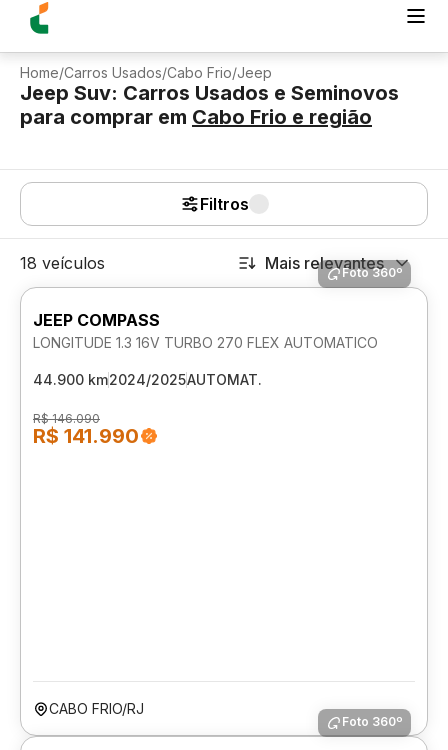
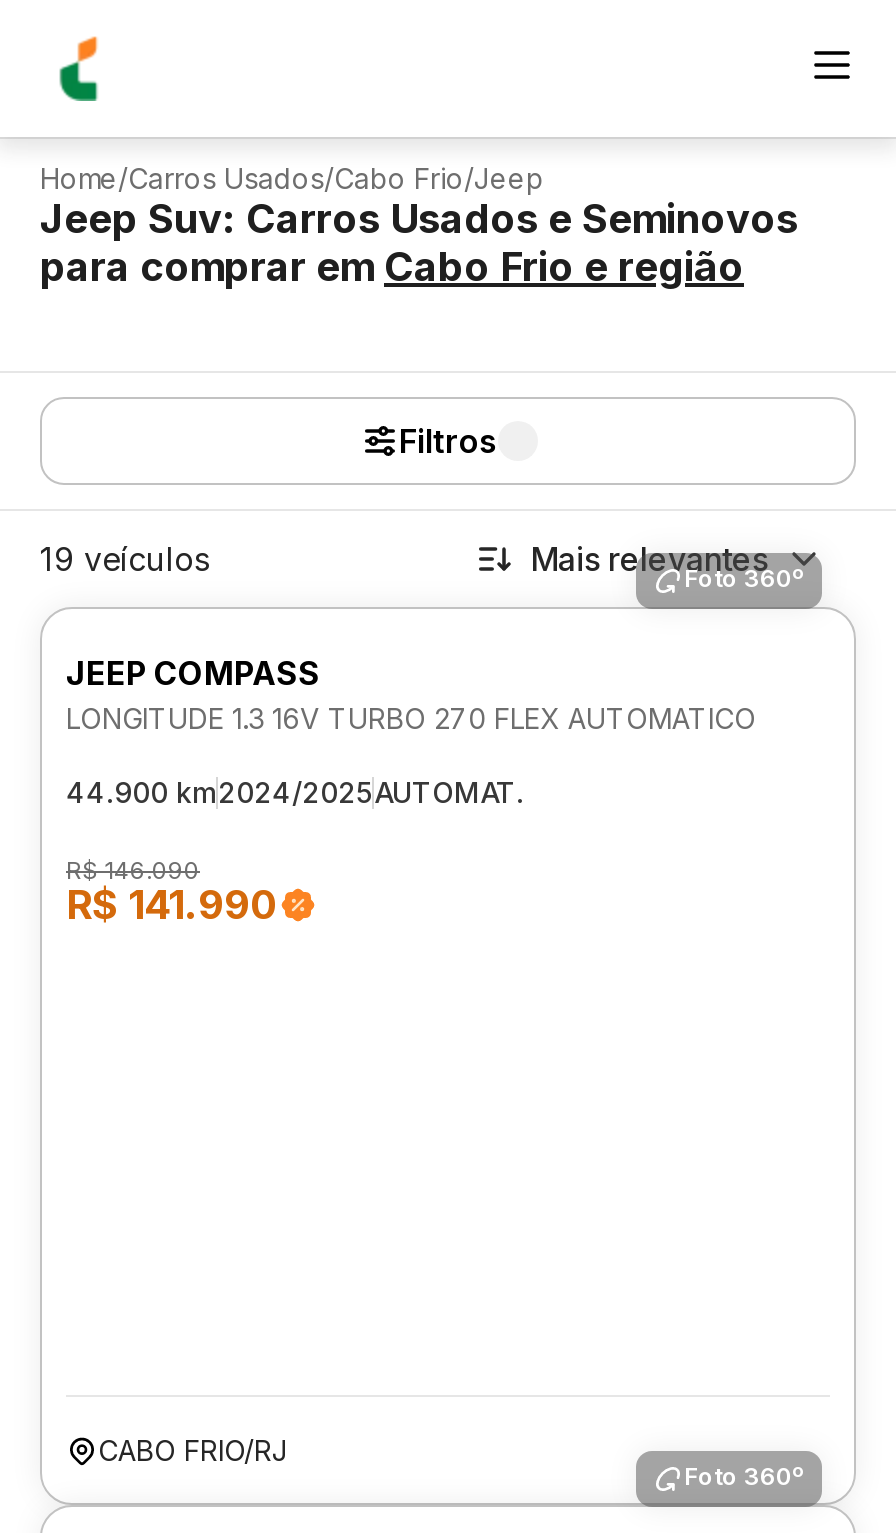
- 18 veículos
+ 19 veículos
